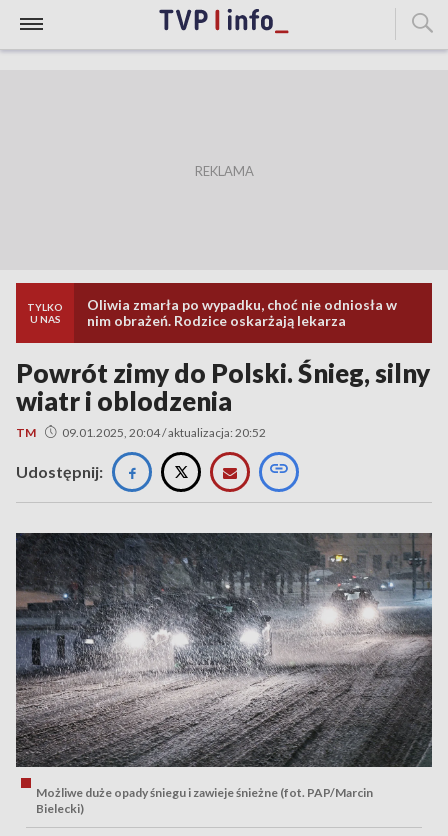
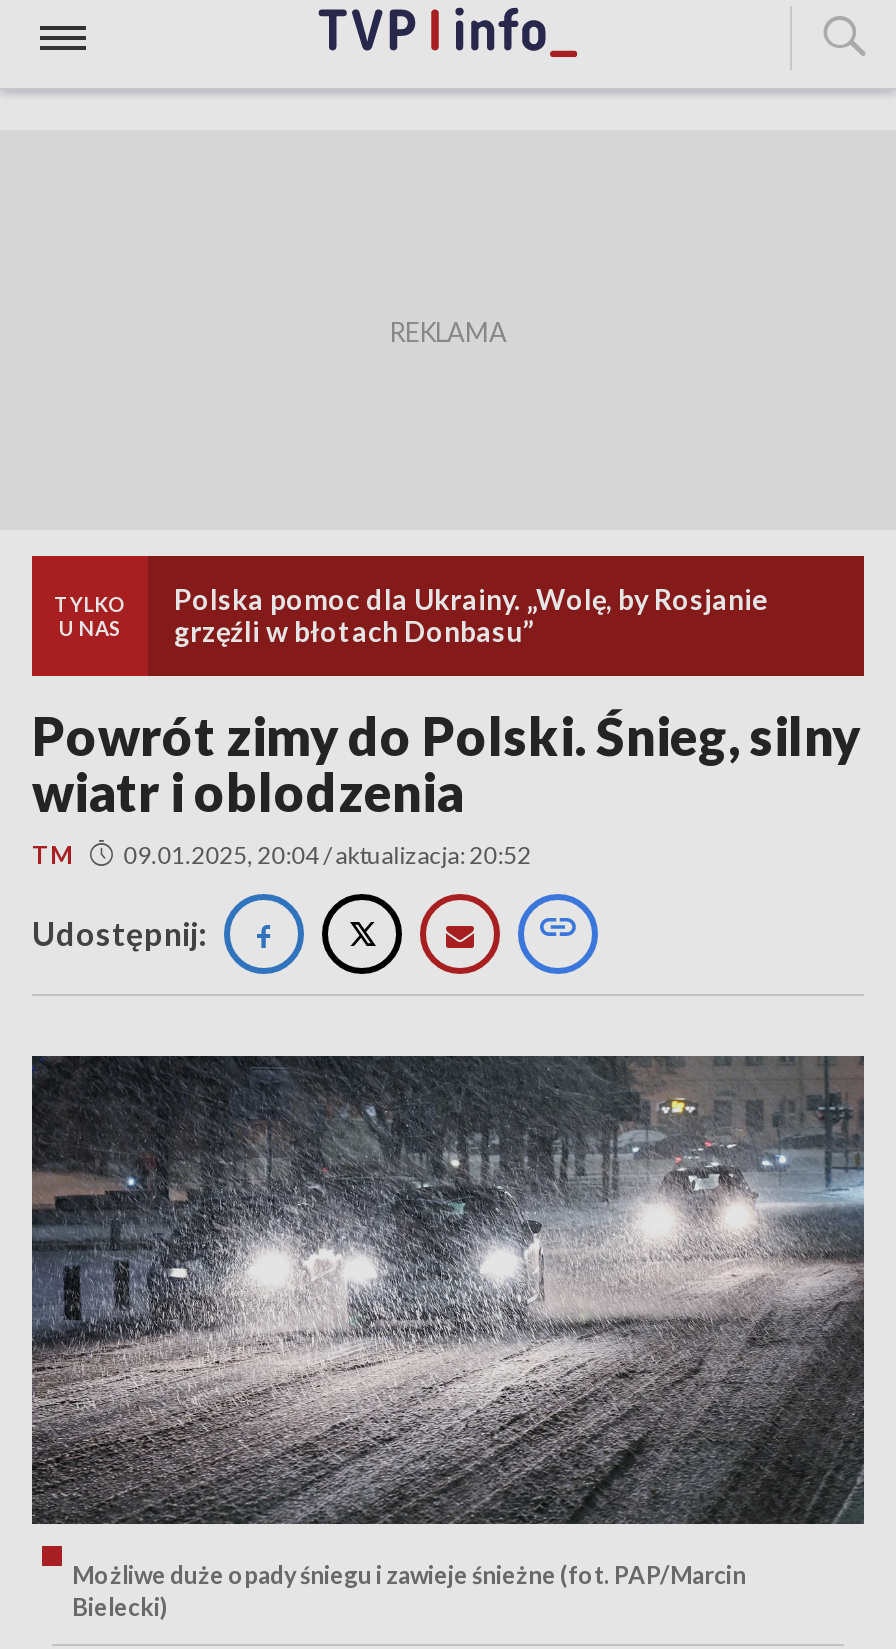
- Oliwia zmarła po wypadku, choć nie odniosła w
- nim obrażeń. Rodzice oskarżają lekarza
+ Polska pomoc dla Ukrainy. „Wolę, by Rosjanie
+ grzęźli w błotach Donbasu”
